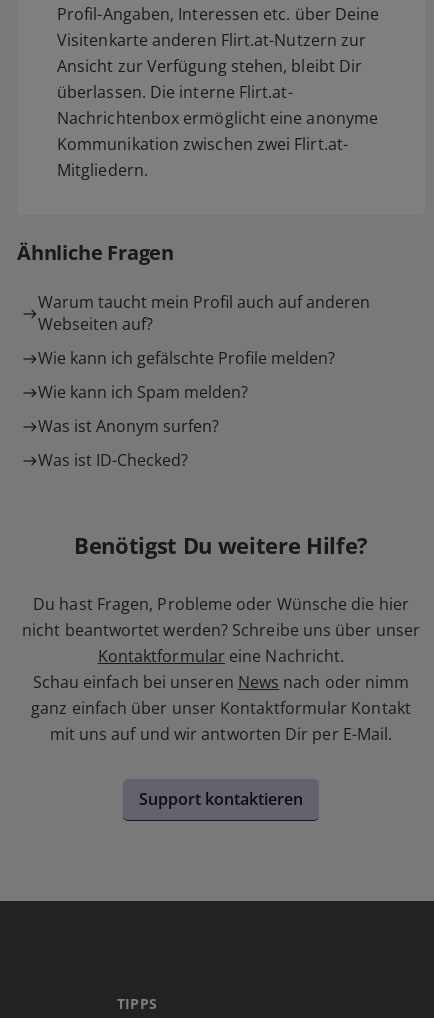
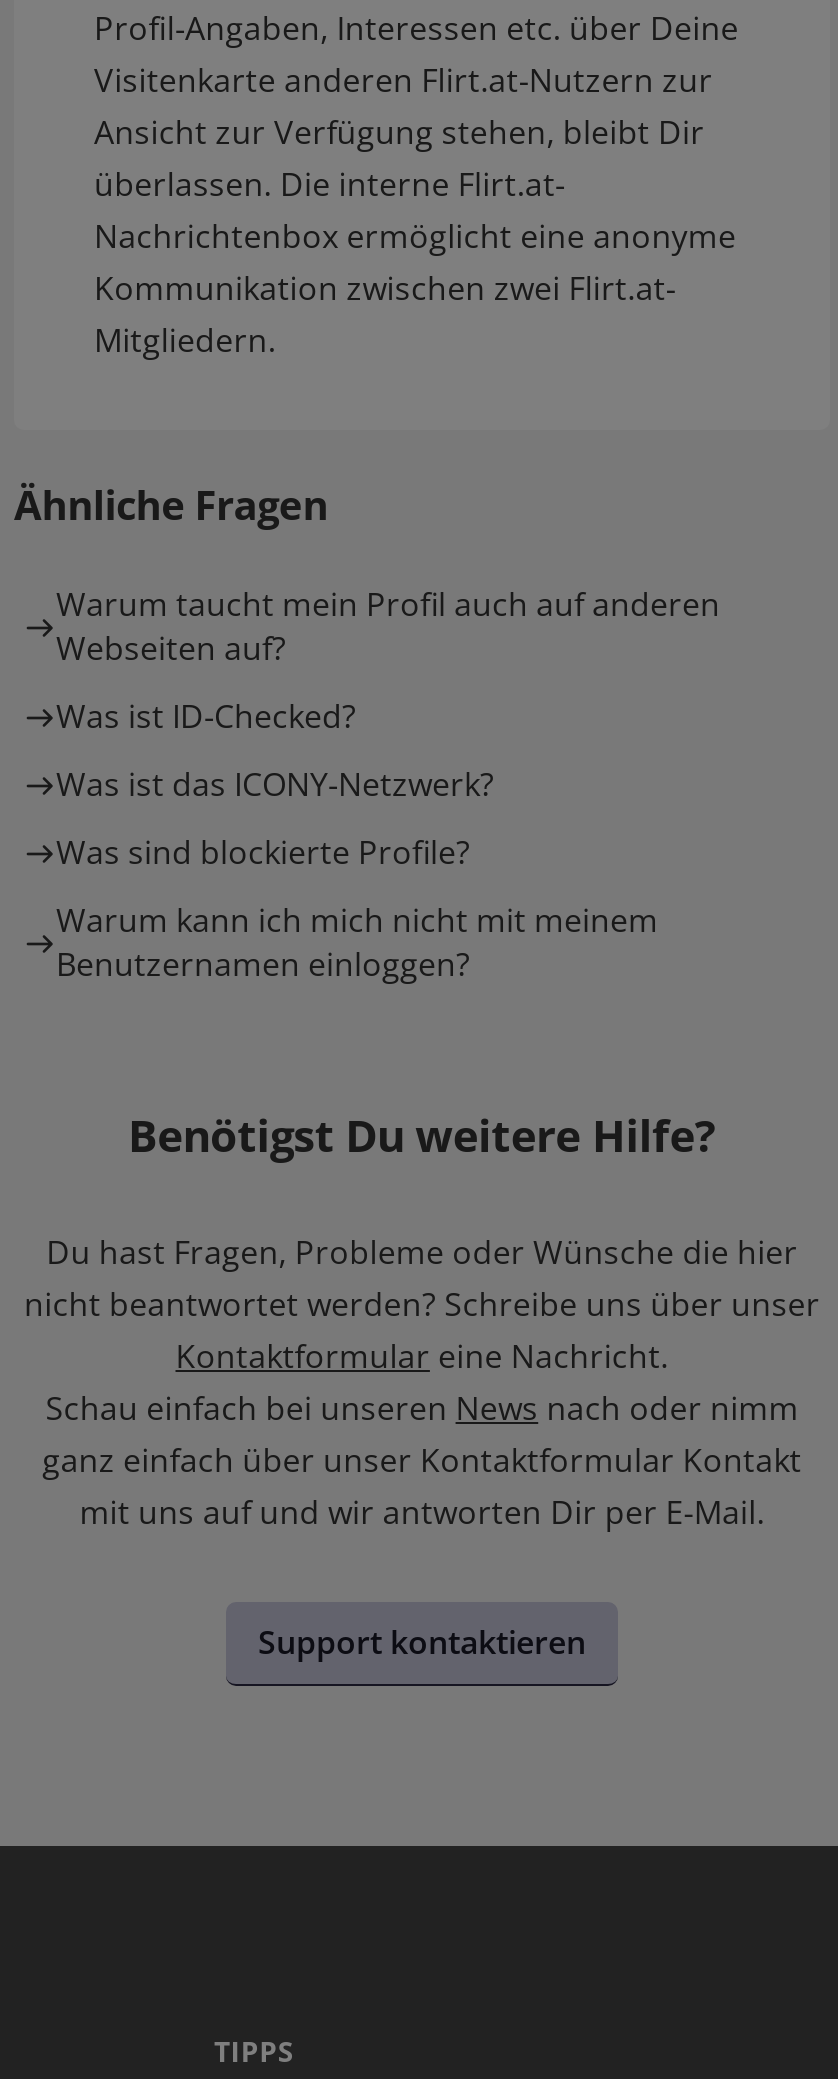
- Wie kann ich gefälschte Profile melden?
- Wie kann ich Spam melden?
- Was ist Anonym surfen?

moved up: Was ist ID-Checked?

+ Was ist das ICONY-Netzwerk?
+ Was sind blockierte Profile?
+ Warum kann ich mich nicht mit meinem
+ Benutzernamen einloggen?
